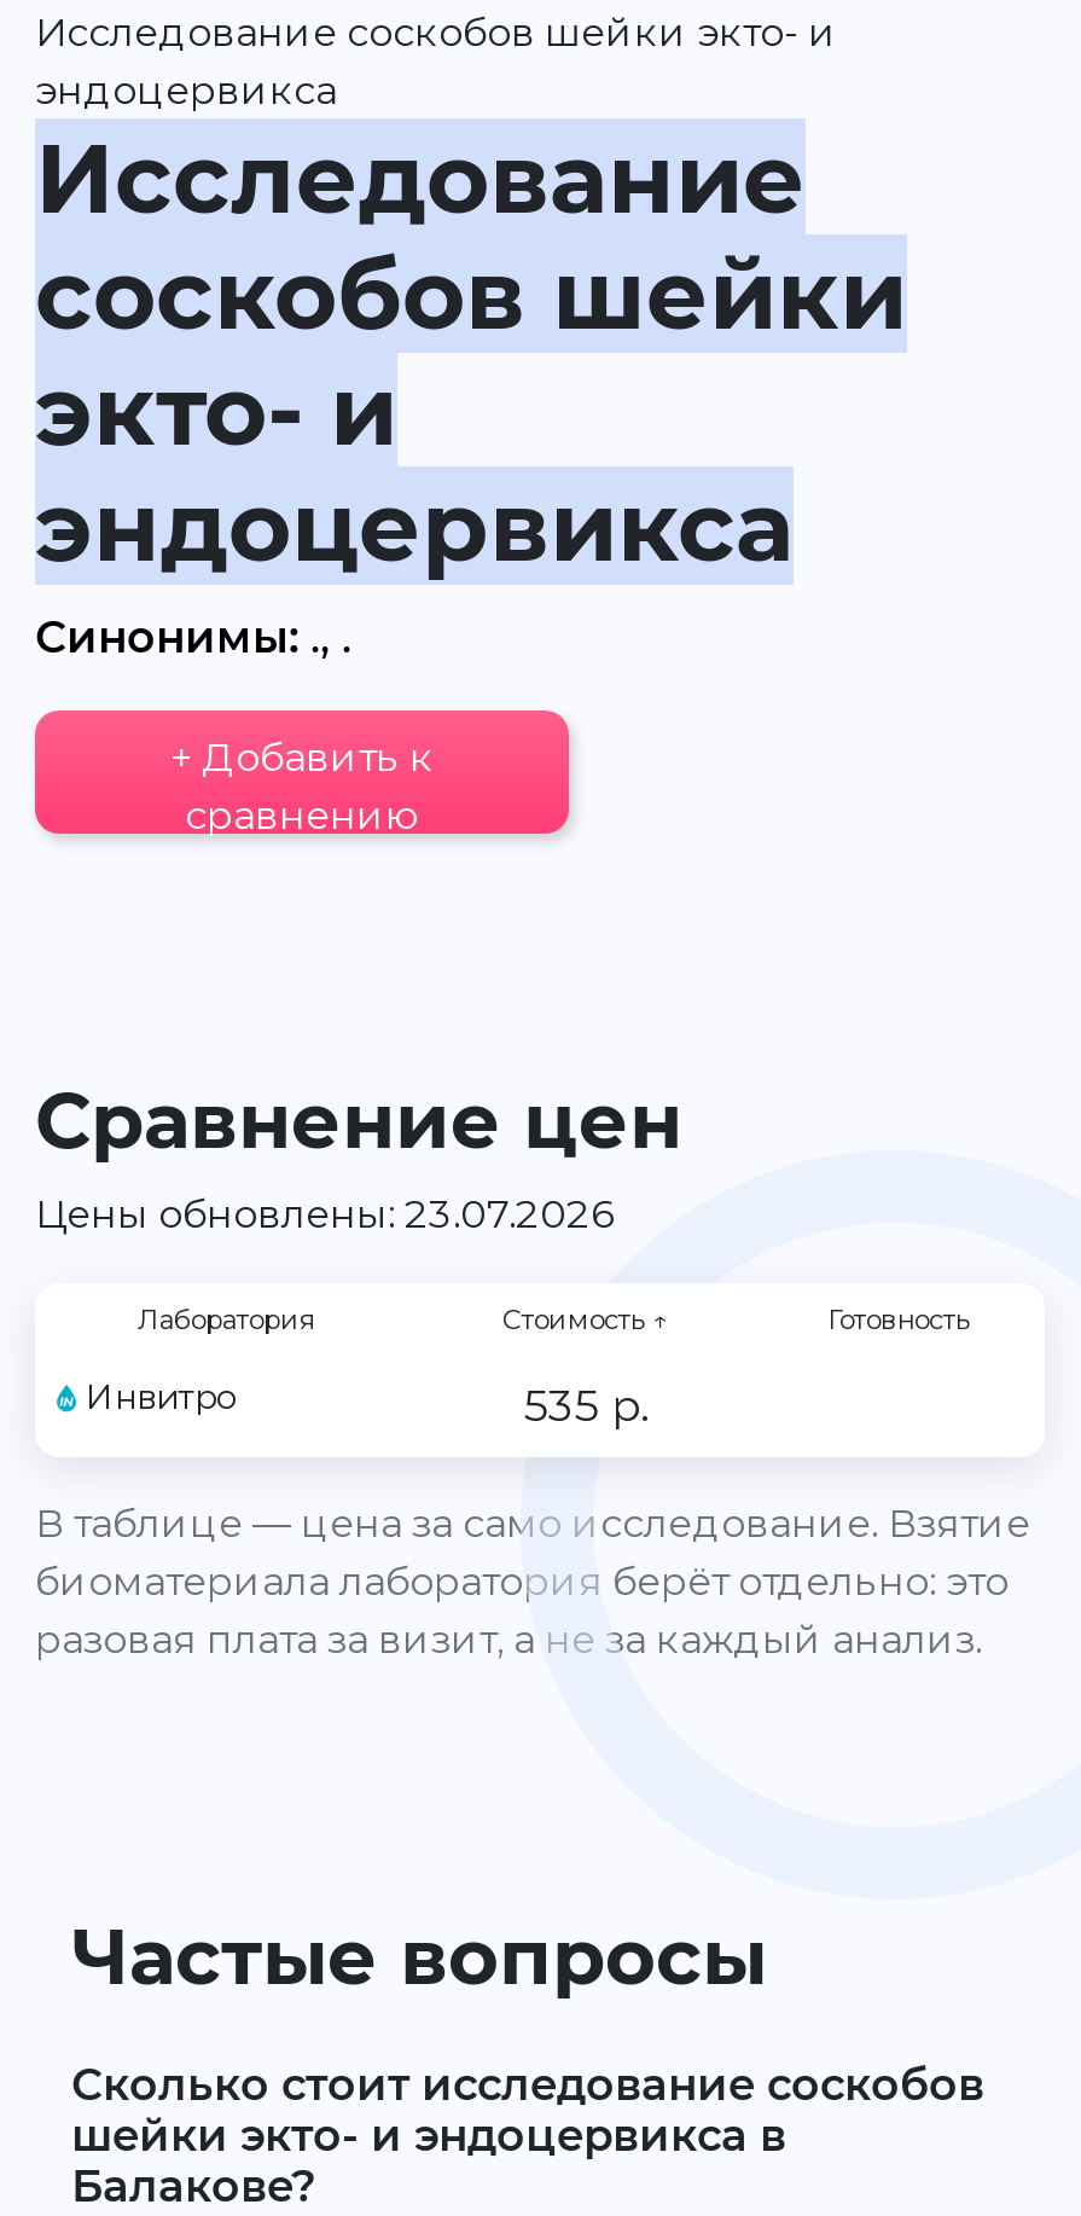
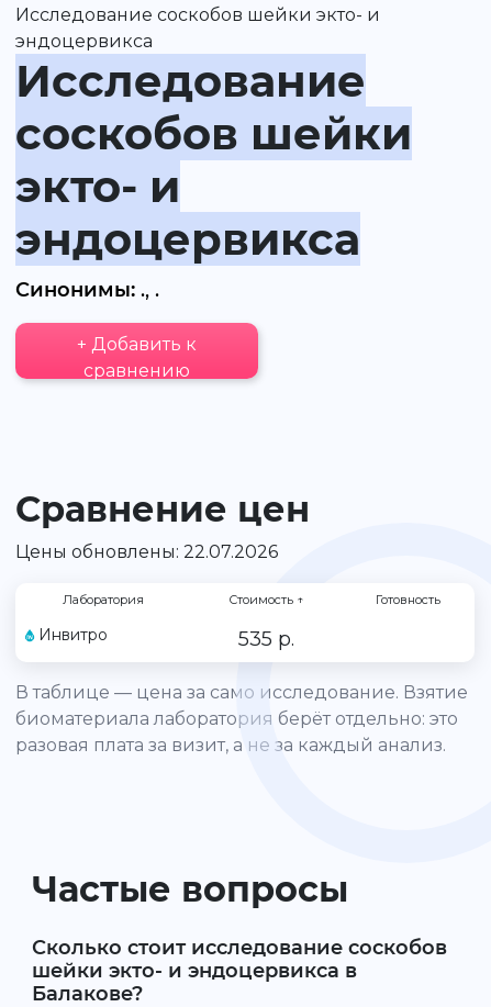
- Цены обновлены: 23.07.2026
+ Цены обновлены: 22.07.2026
